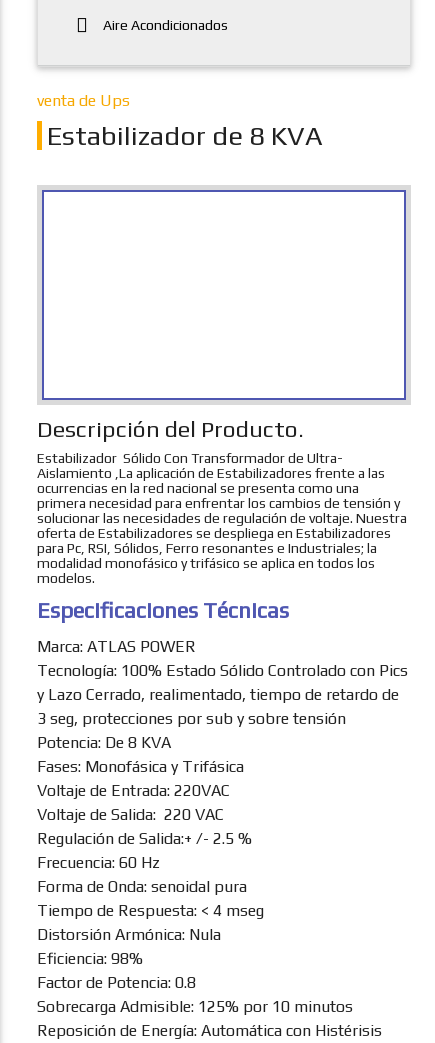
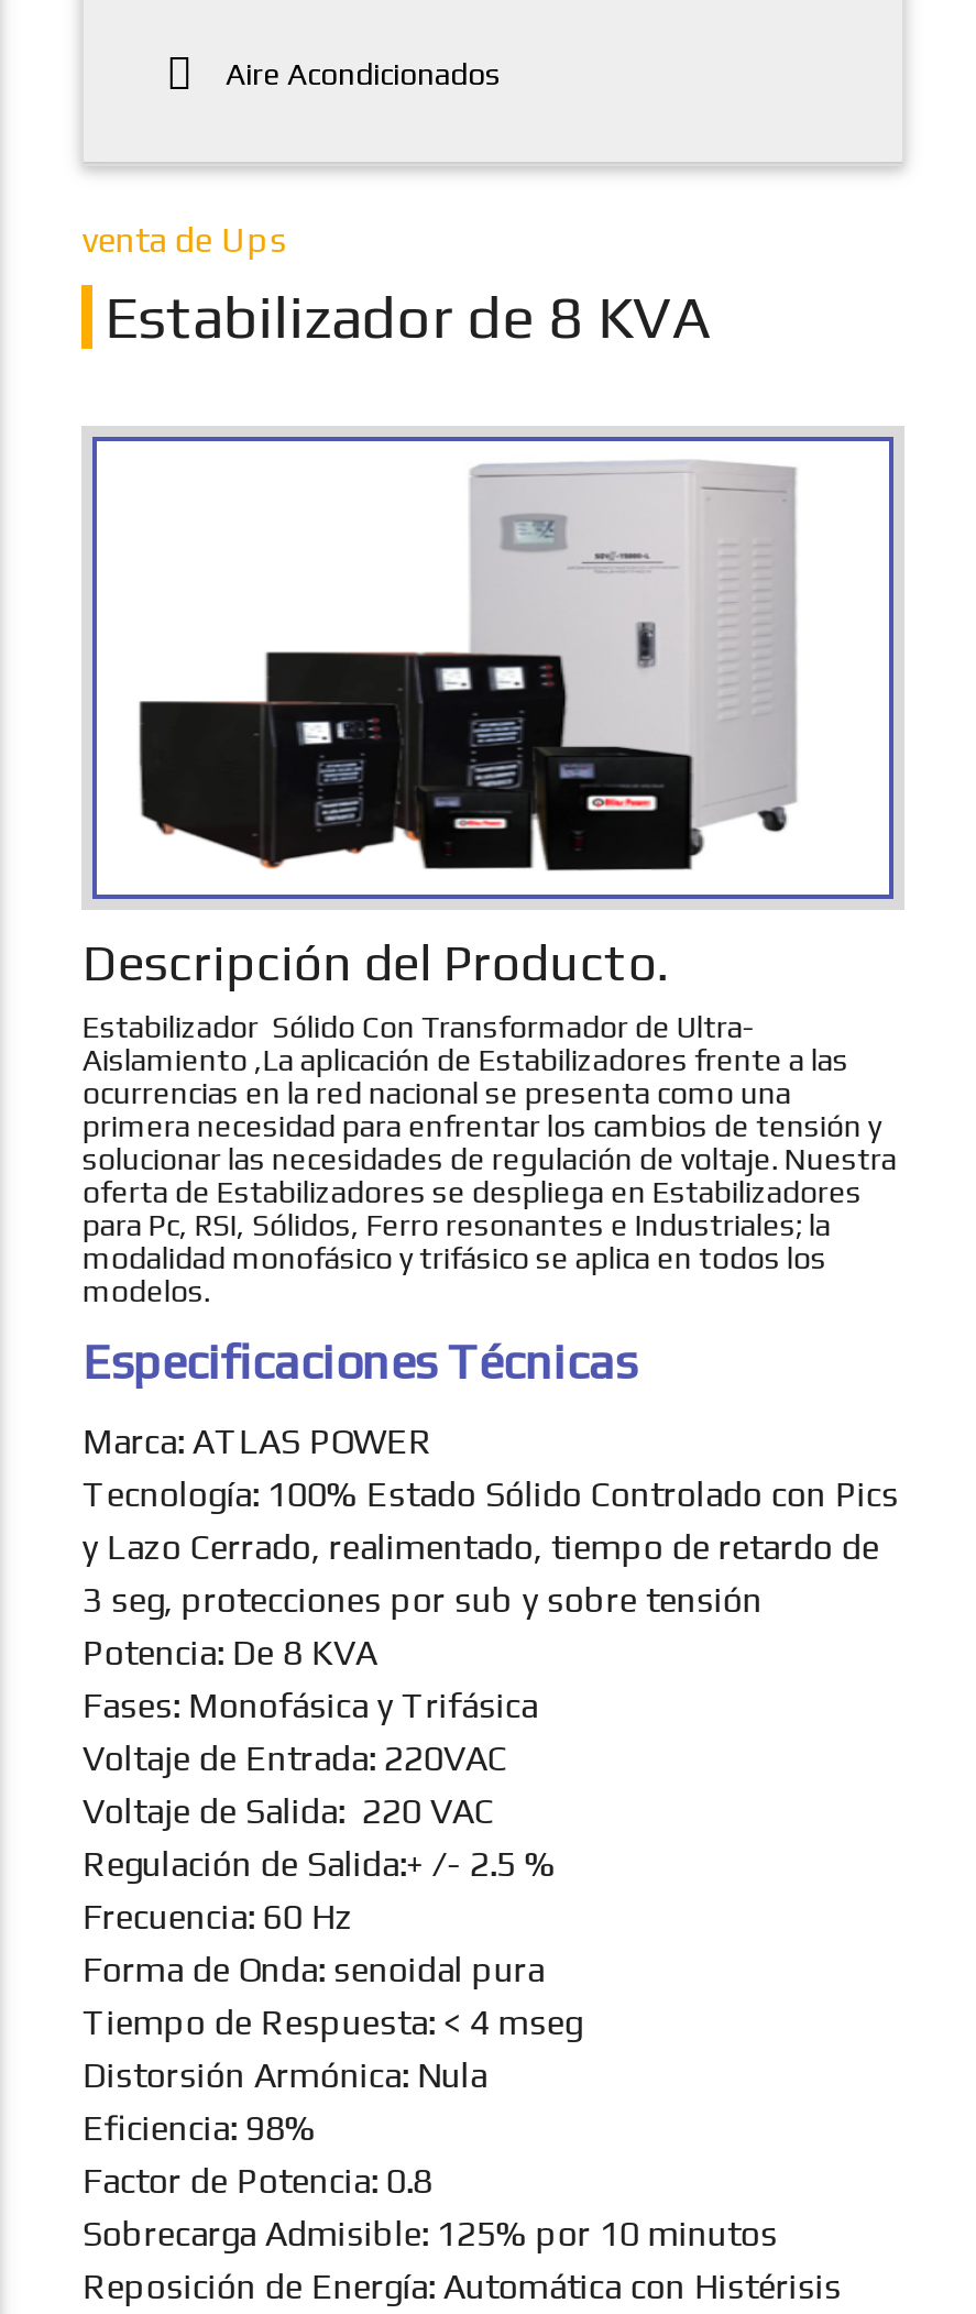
+ [image]
